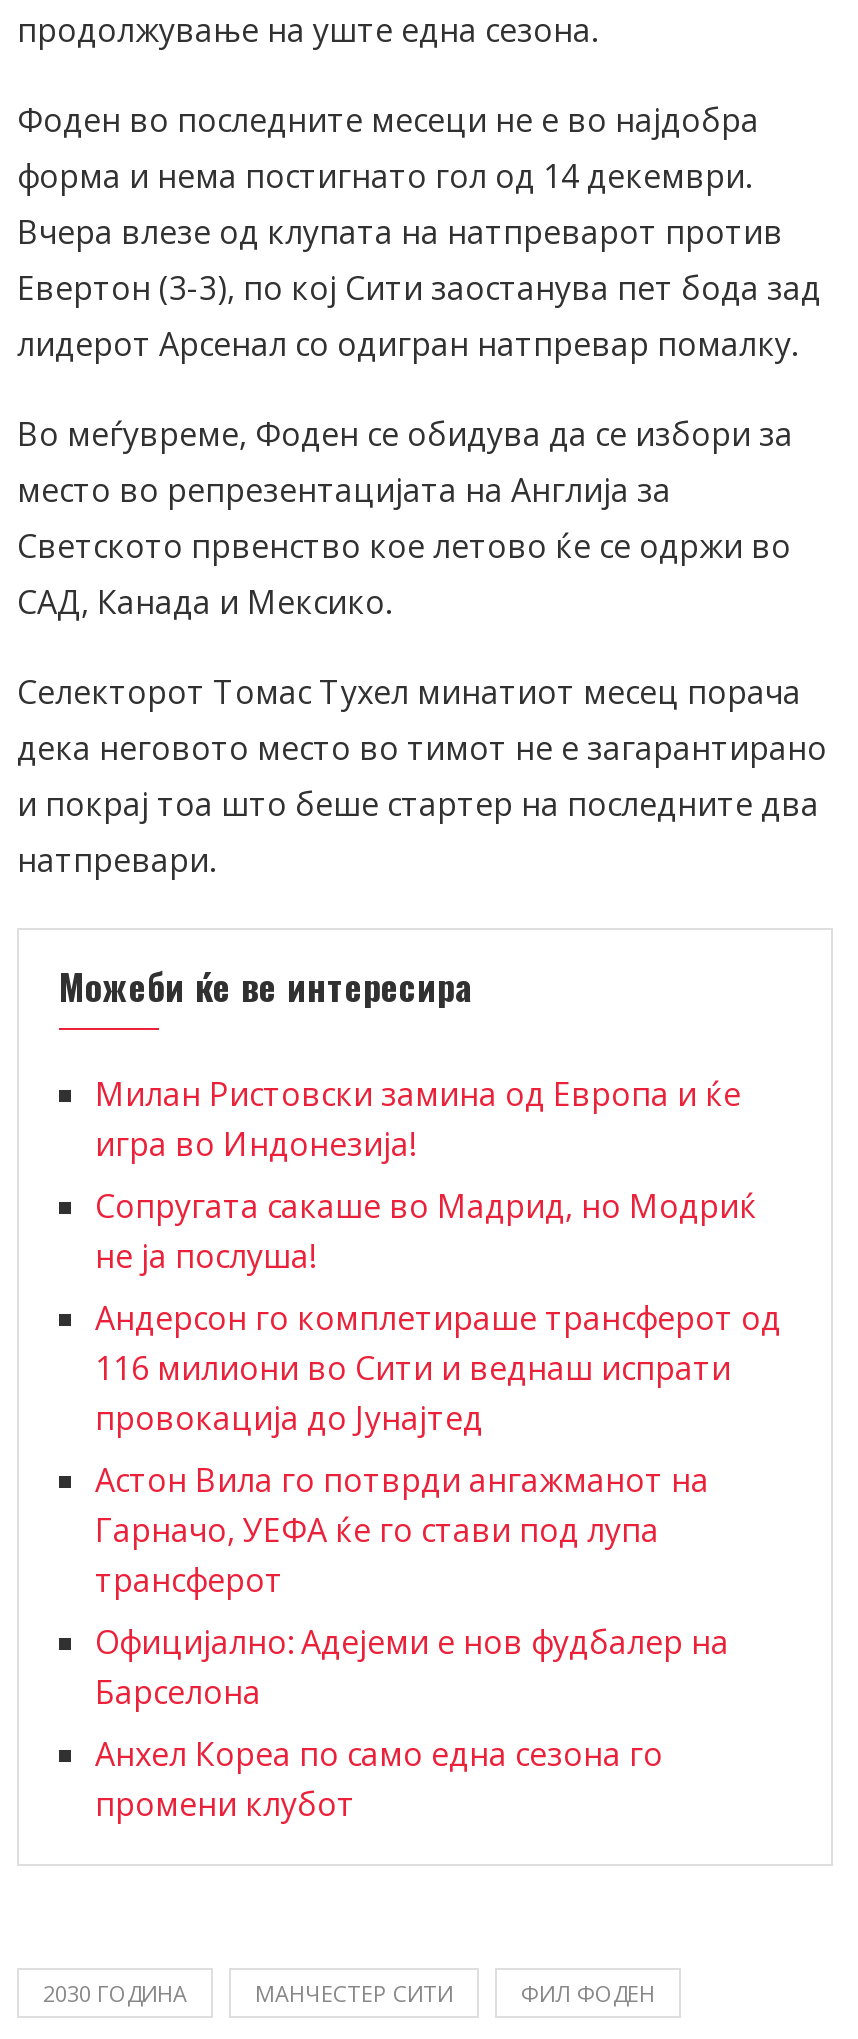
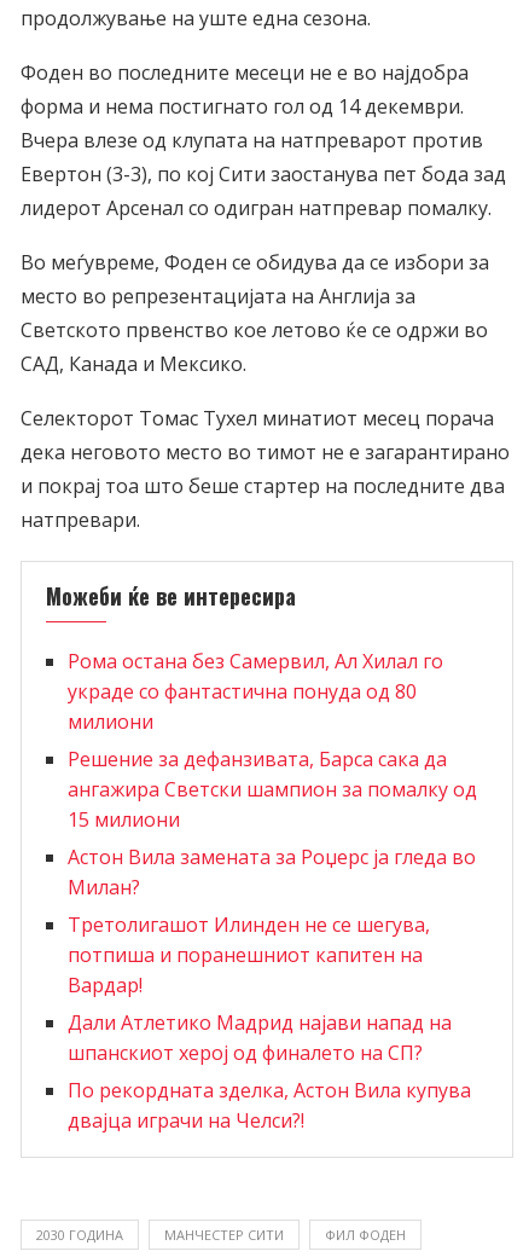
- Милан Ристовски замина од Европа и ќе
- игра во Индонезија!
- Сопругата сакаше во Мадрид, но Модриќ
- не ја послуша!
- Андерсон го комплетираше трансферот од
- 116 милиони во Сити и веднаш испрати
- провокација до Јунајтед
- Астон Вила го потврди ангажманот на
- Гарначо, УЕФА ќе го стави под лупа
- трансферот
- Официјално: Адејеми е нов фудбалер на
- Барселона
- Анхел Кореа по само една сезона го
- промени клубот
+ Рома остана без Самервил, Ал Хилал го
+ украде со фантастична понуда од 80
+ милиони
+ Решение за дефанзивата, Барса сака да
+ ангажира Светски шампион за помалку од
+ 15 милиони
+ Астон Вила замената за Роџерс ја гледа во
+ Милан?
+ Третолигашот Илинден не се шегува,
+ потпиша и поранешниот капитен на
+ Вардар!
+ Дали Атлетико Мадрид најави напад на
+ шпанскиот херој од финалето на СП?
+ По рекордната зделка, Астон Вила купува
+ двајца играчи на Челси?!
